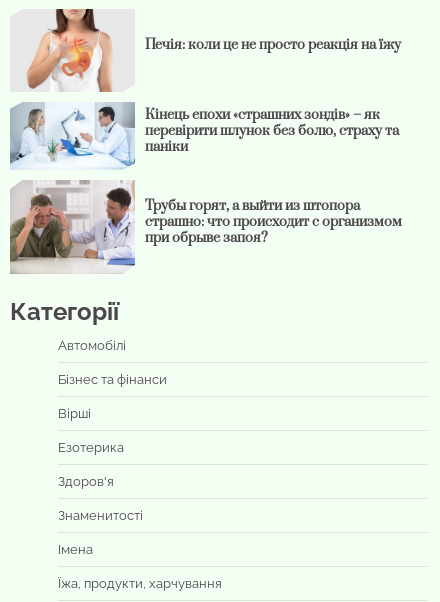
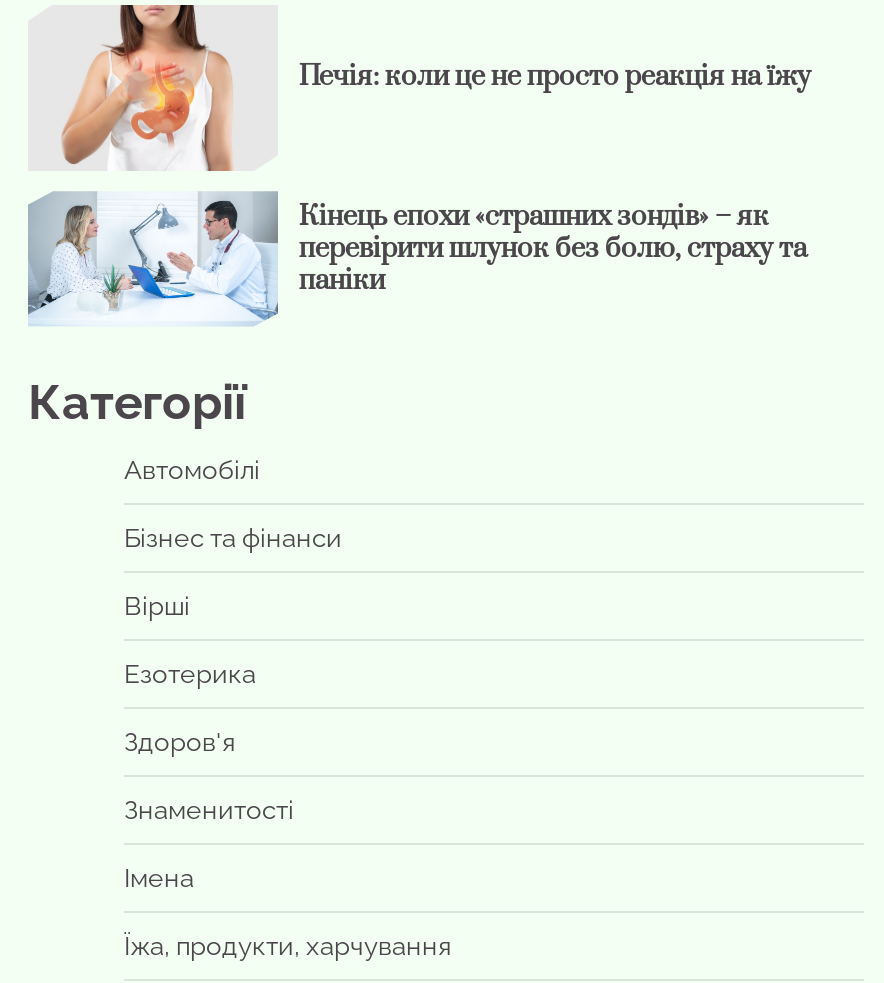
- [image]
- Трубы горят, а выйти из штопора
- страшно: что происходит с организмом
- при обрыве запоя?
